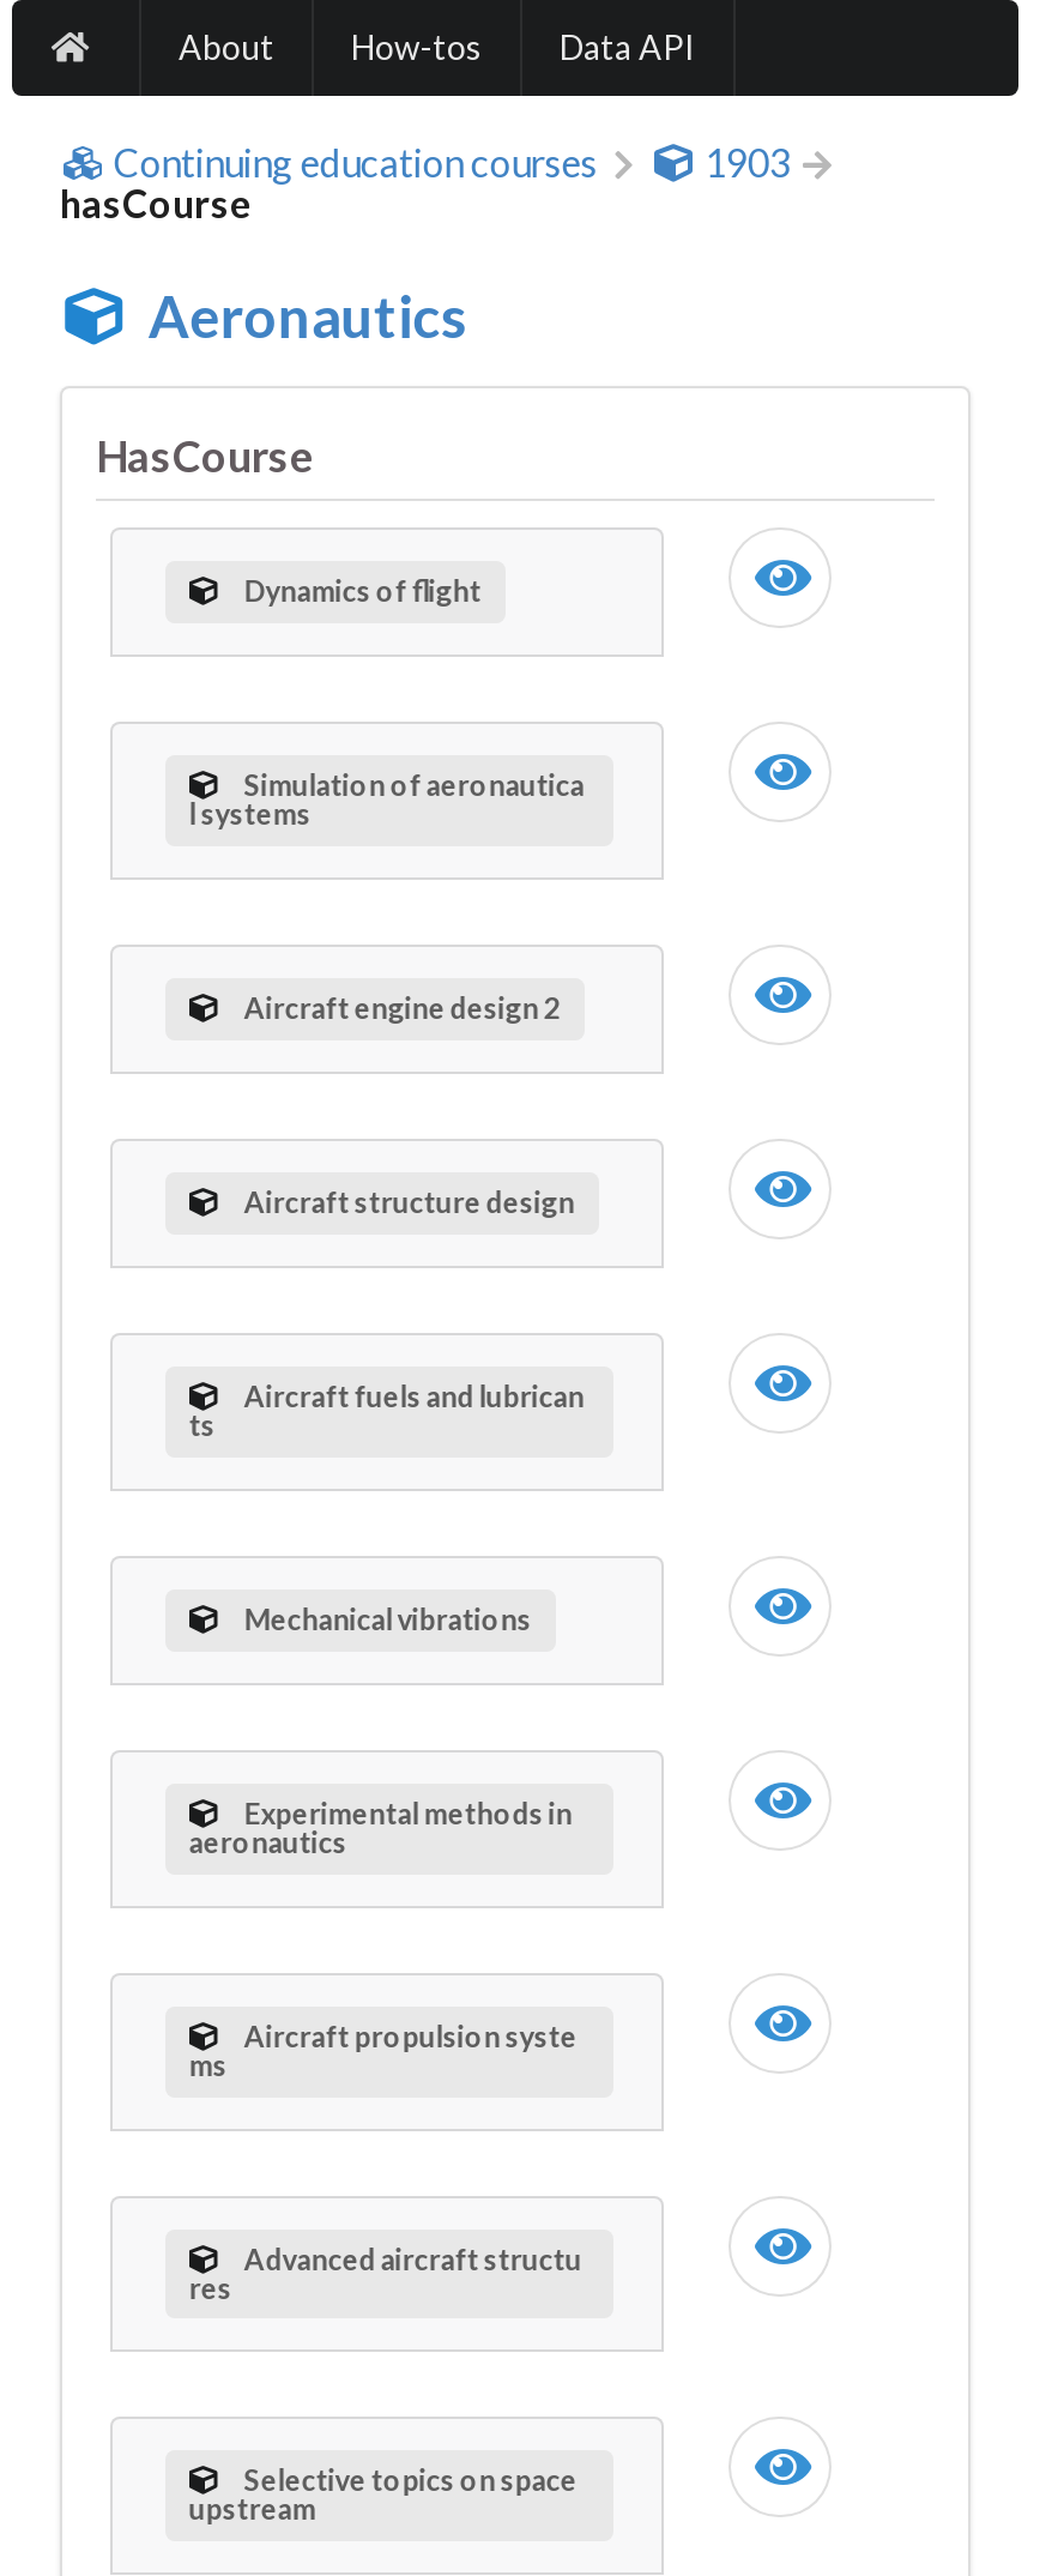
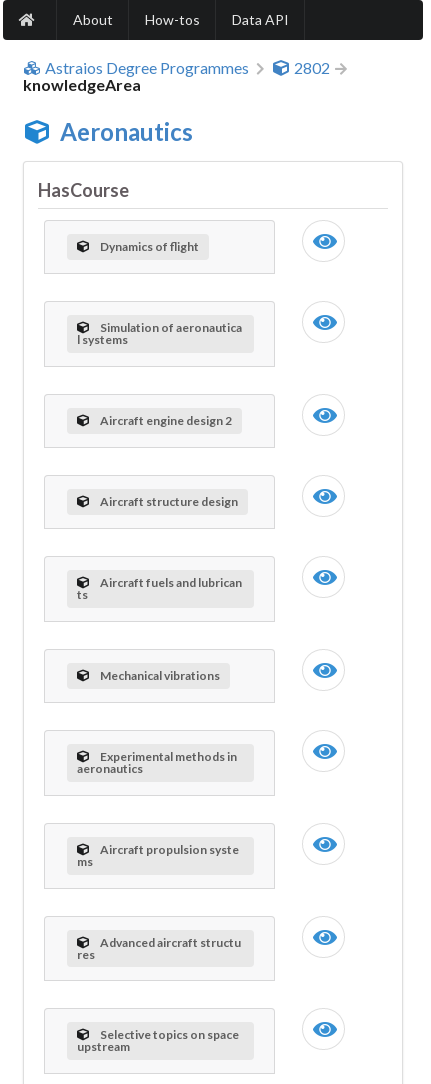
- Continuing education courses
- 1903
- hasCourse
+ Astraios Degree Programmes
+ 2802
+ knowledgeArea
